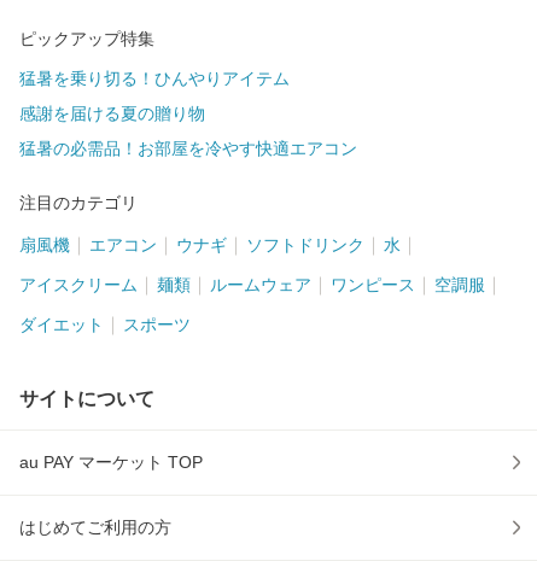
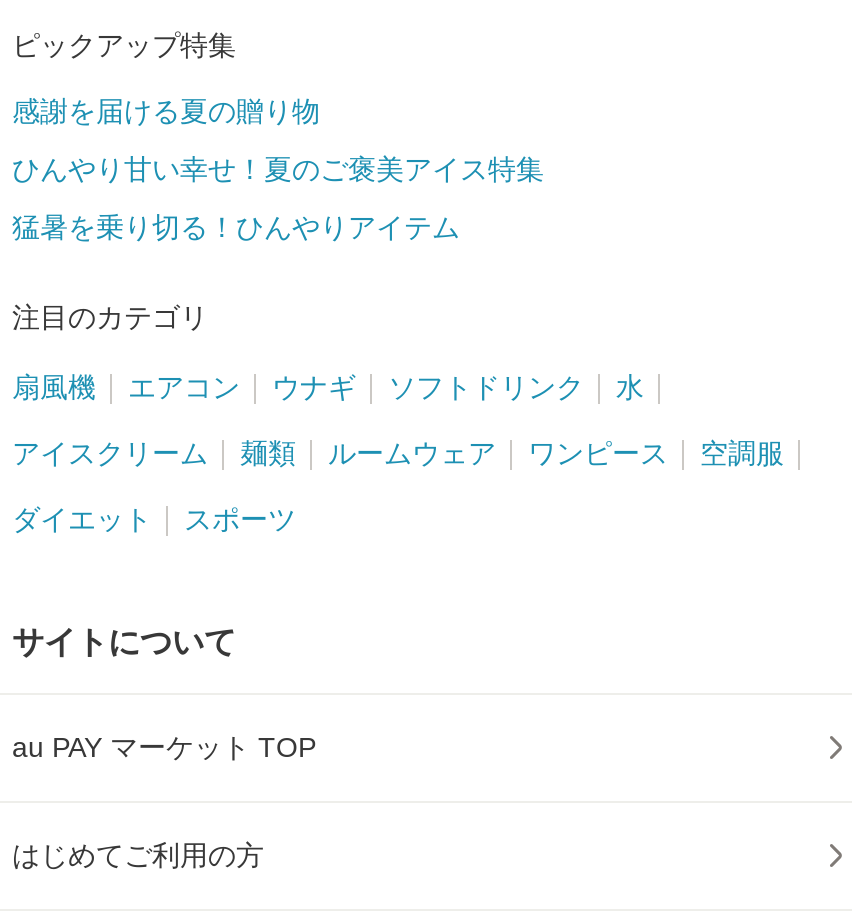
+ ひんやり甘い幸せ！夏のご褒美アイス特集

moved down: 猛暑を乗り切る！ひんやりアイテム

moved up: 感謝を届ける夏の贈り物

- 猛暑の必需品！お部屋を冷やす快適エアコン
